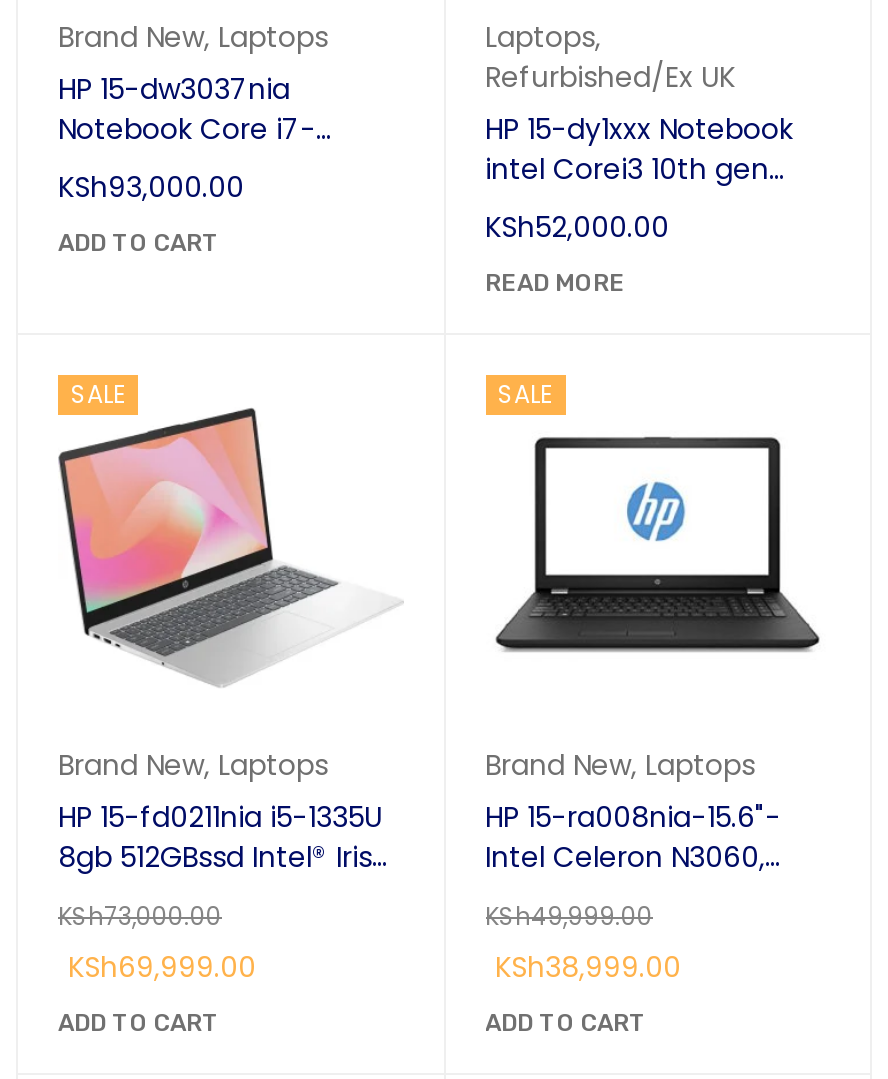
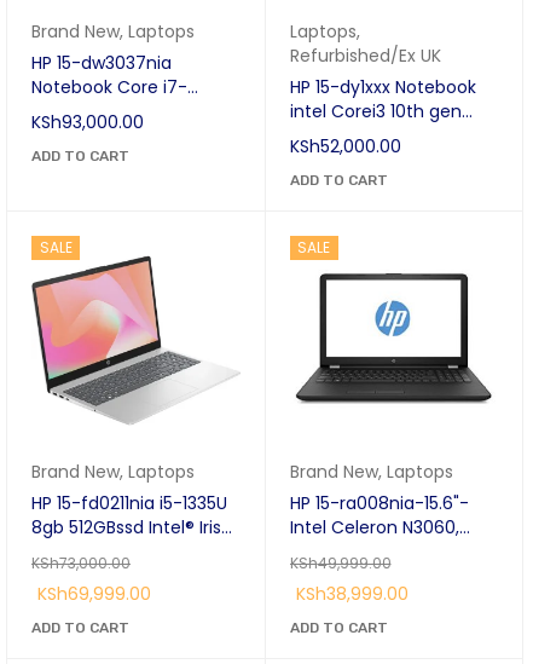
- READ MORE
+ ADD TO CART
